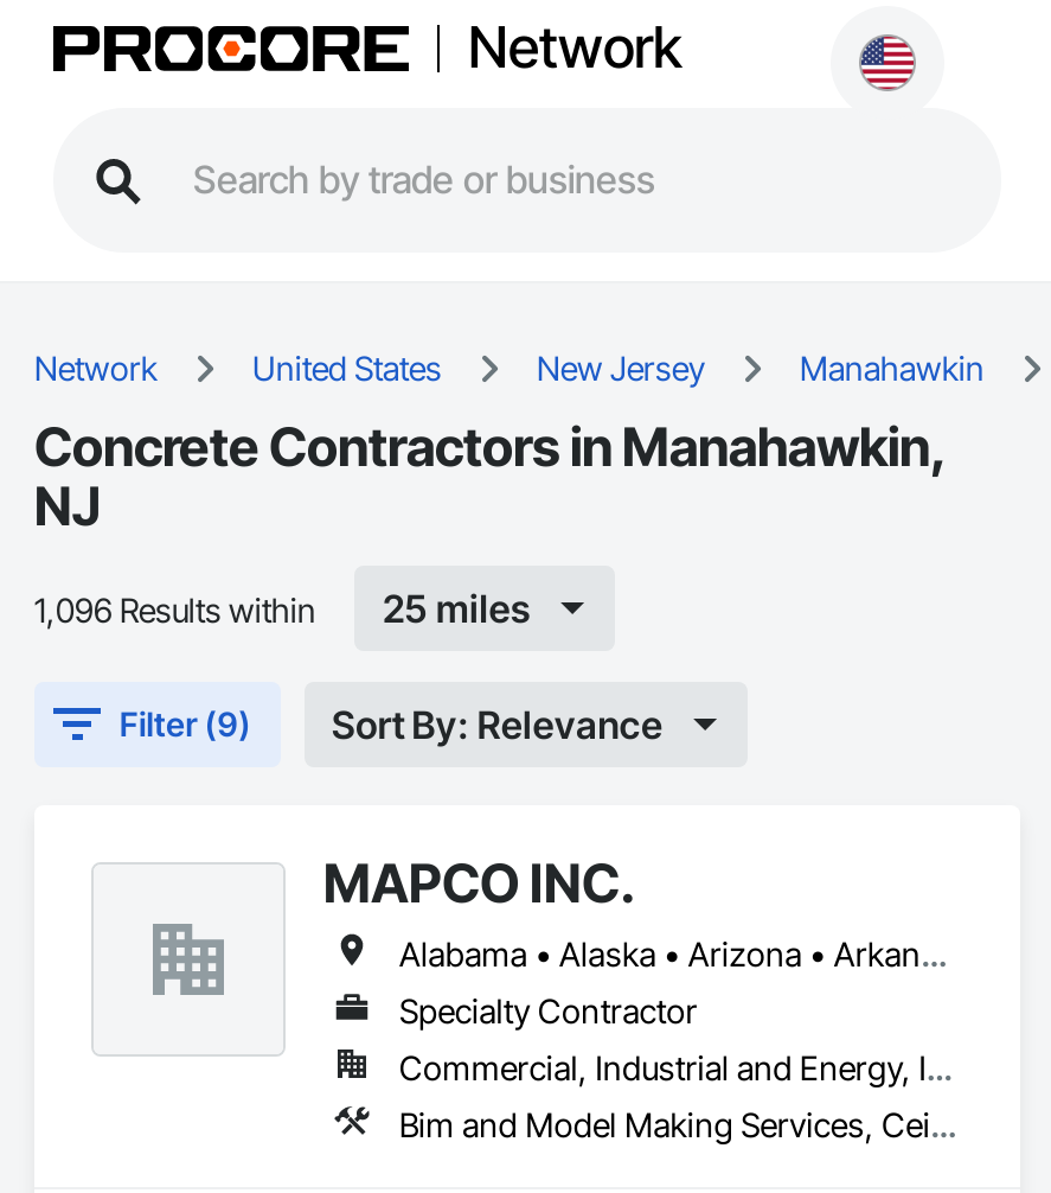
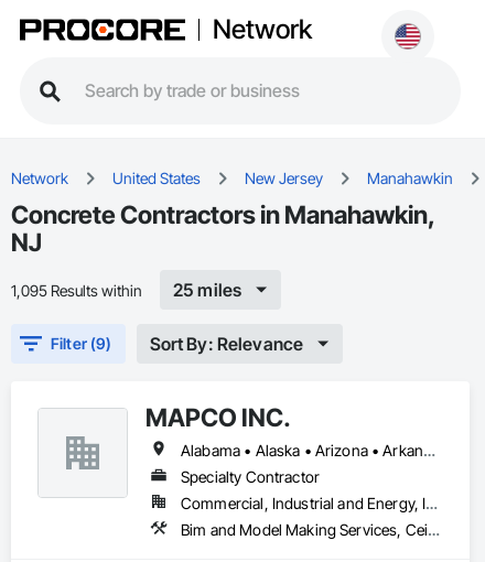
- 1,096 Results within
+ 1,095 Results within
